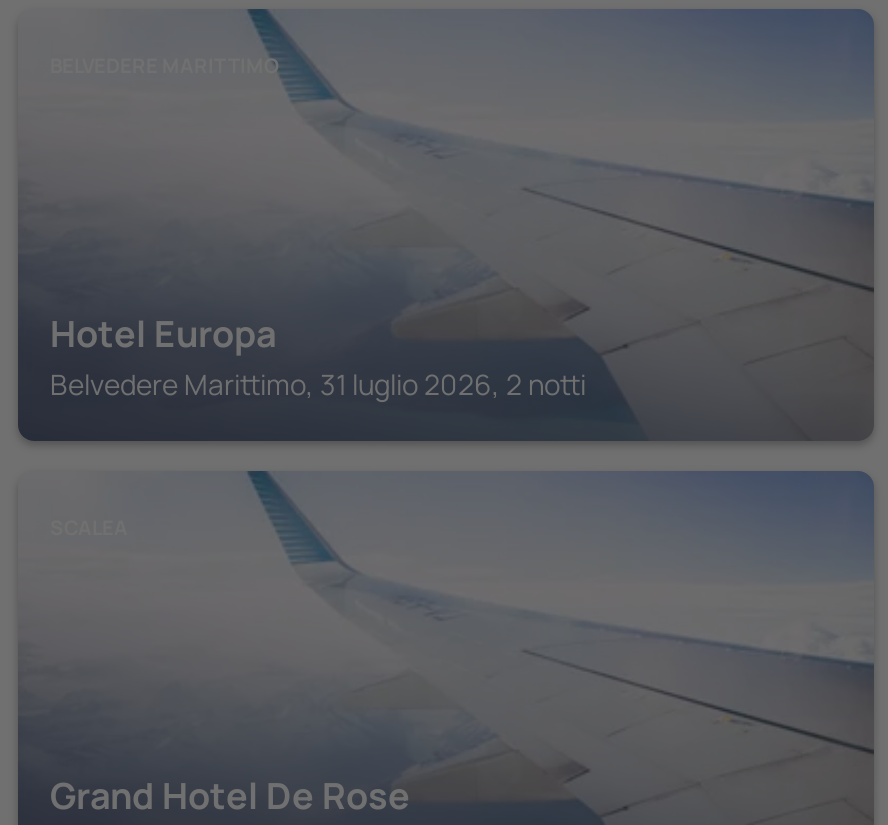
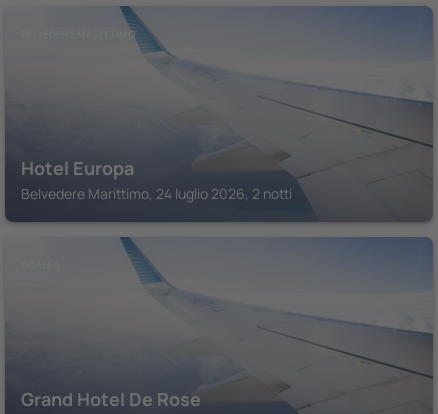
- Belvedere Marittimo, 31 luglio 2026, 2 notti
+ Belvedere Marittimo, 24 luglio 2026, 2 notti
